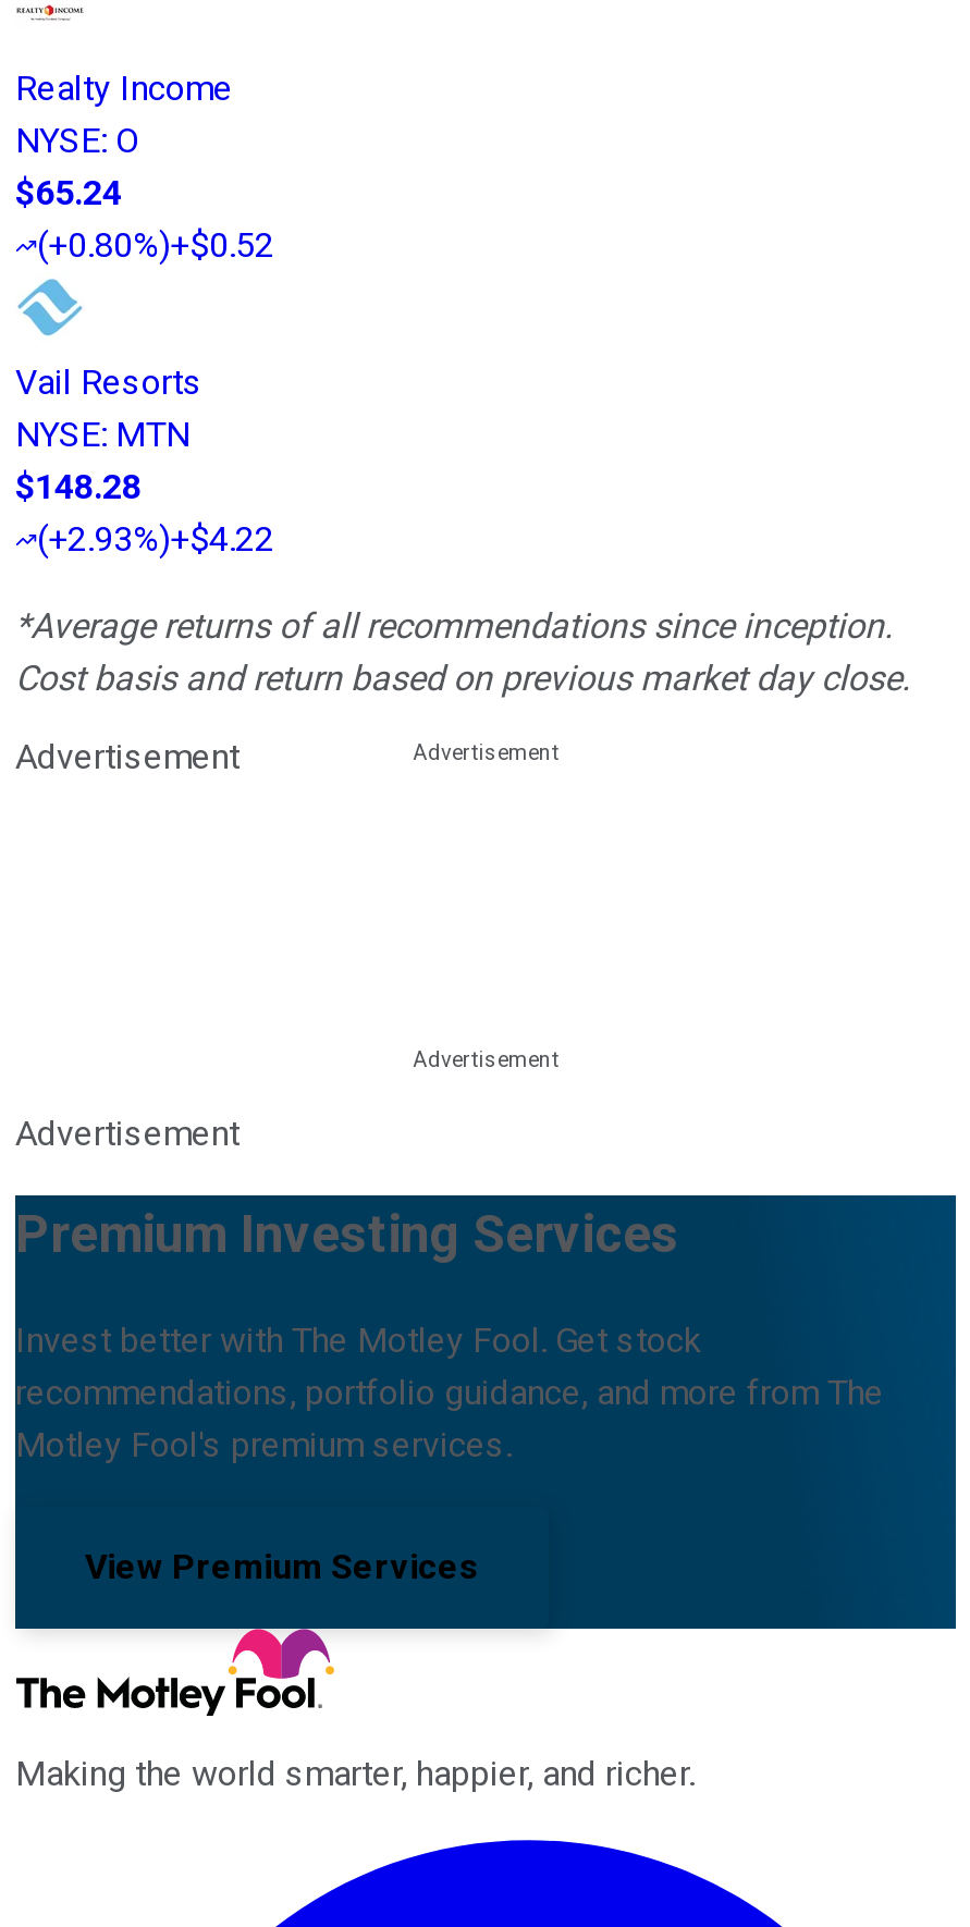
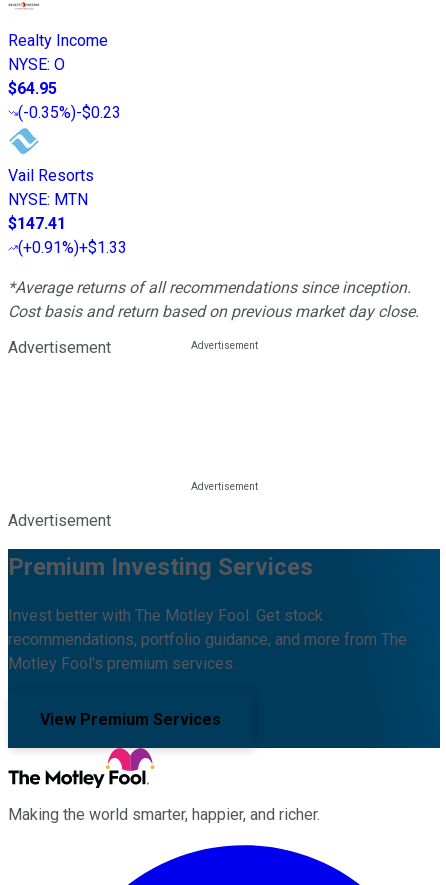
- $65.24
+ $64.95

- (+0.80%)+$0.52
+ (-0.35%)-$0.23

- $148.28
+ $147.41

- (+2.93%)+$4.22
+ (+0.91%)+$1.33
